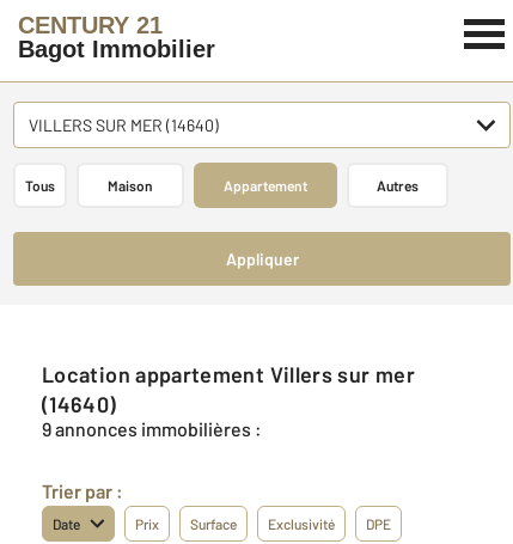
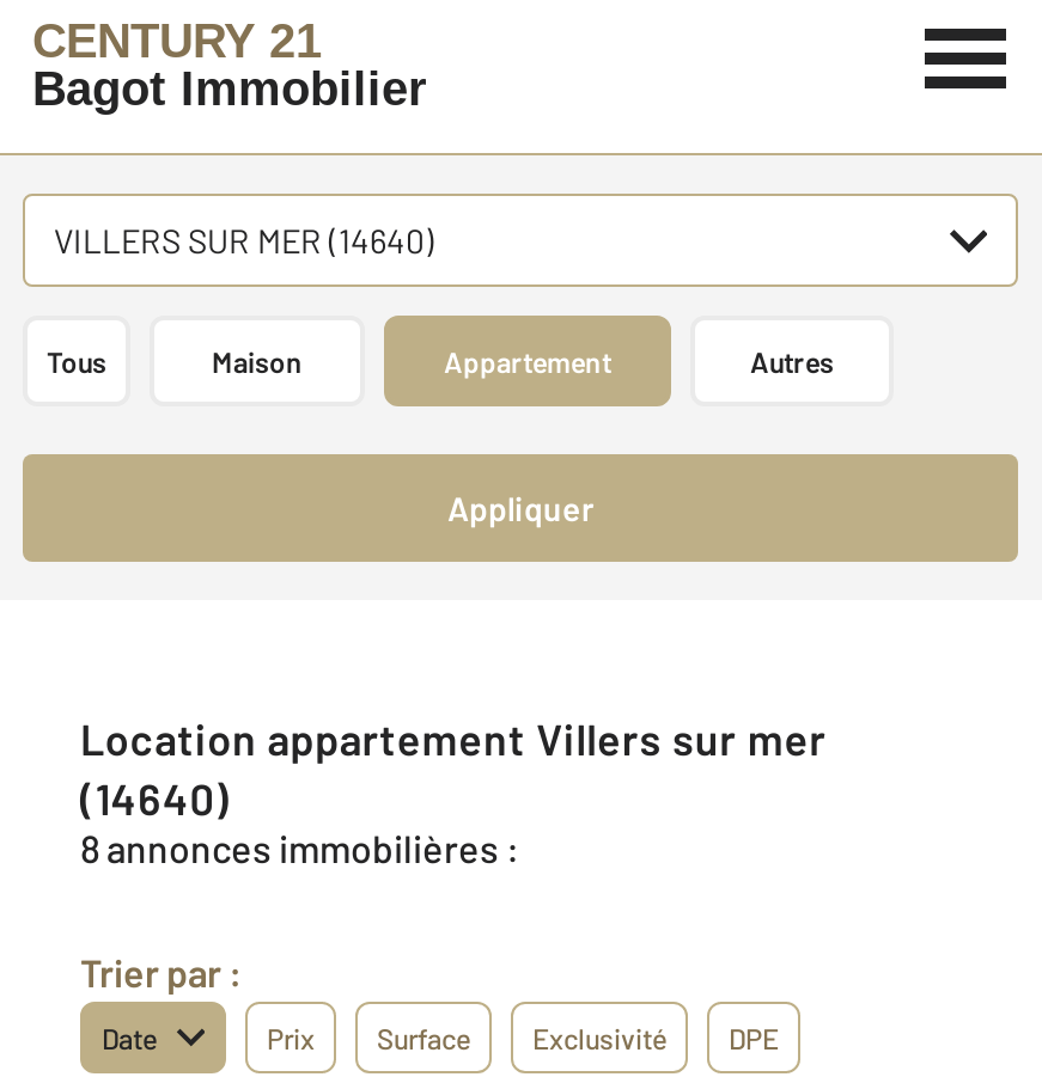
- 9 annonces immobilières :
+ 8 annonces immobilières :
